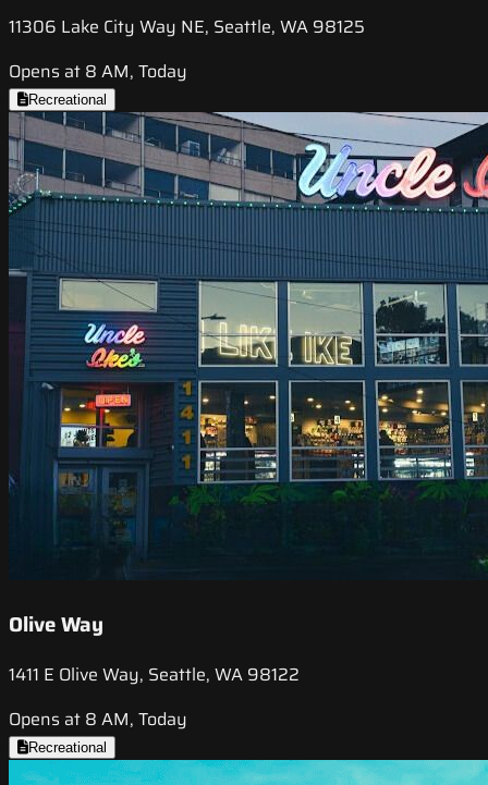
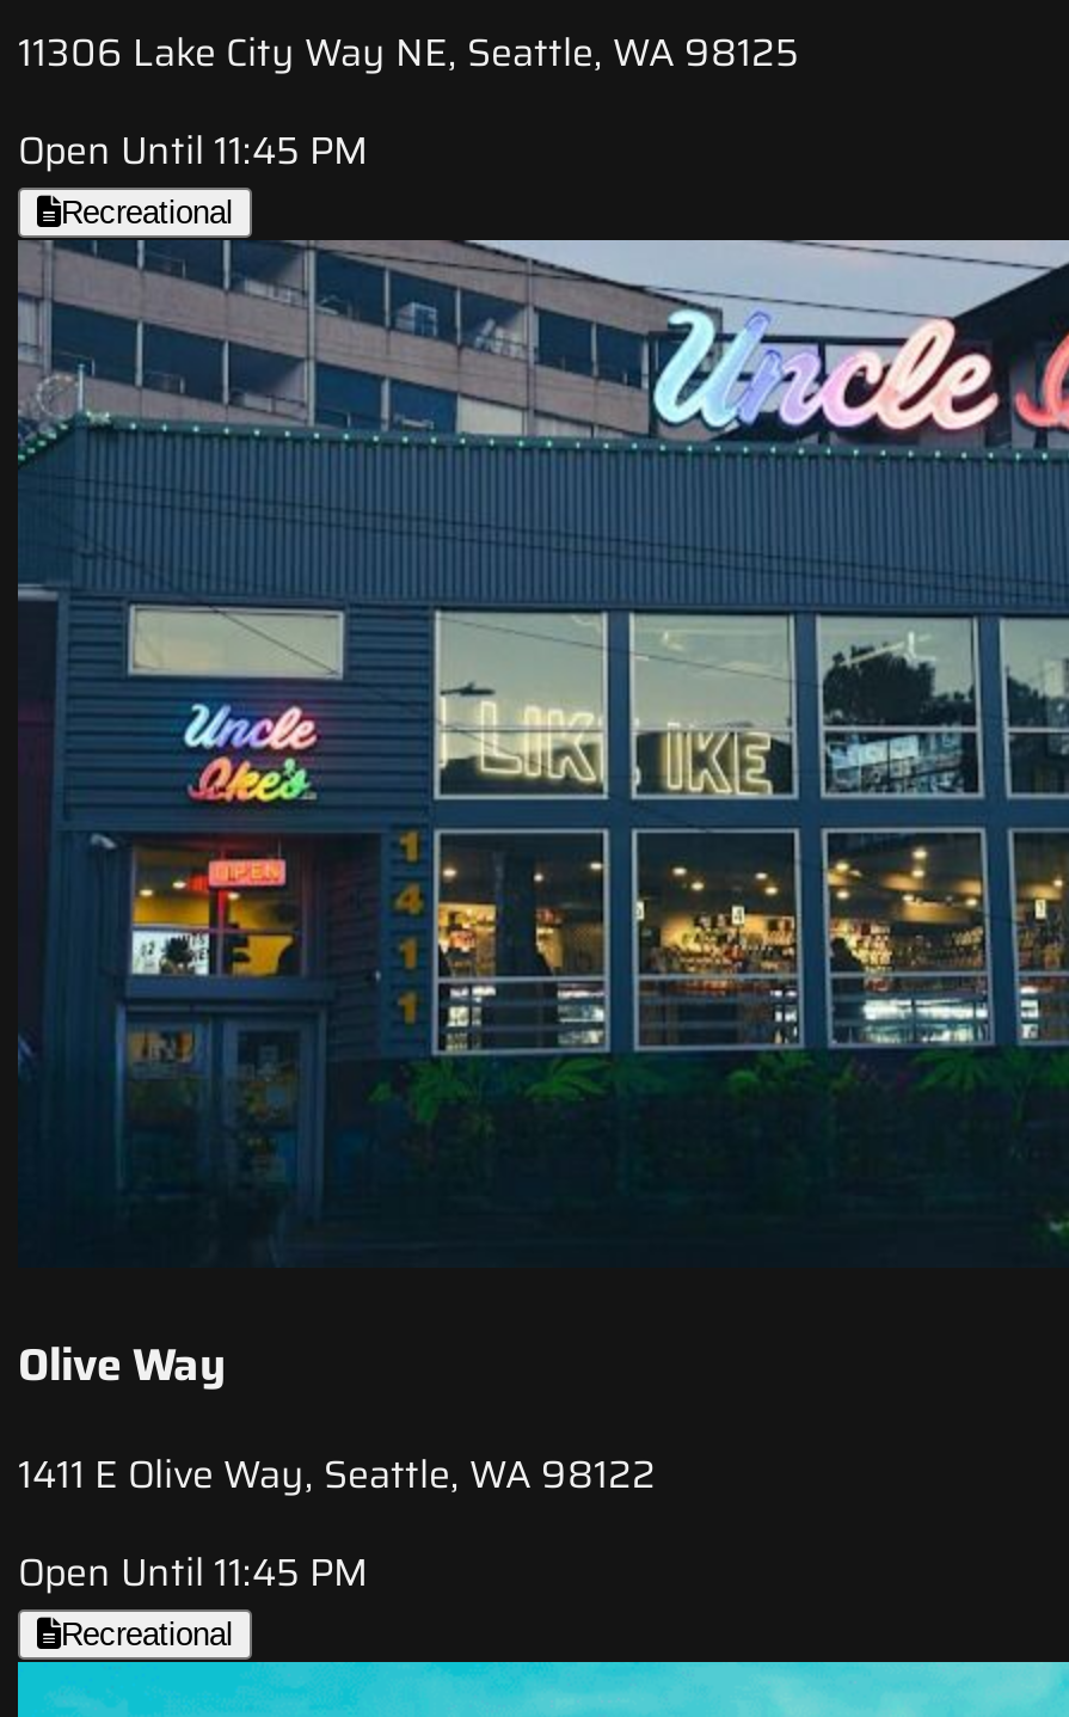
- Opens at 8 AM, Today
+ Open Until 11:45 PM

- Opens at 8 AM, Today
+ Open Until 11:45 PM
